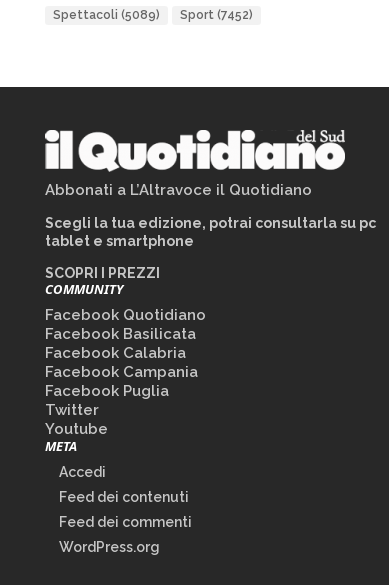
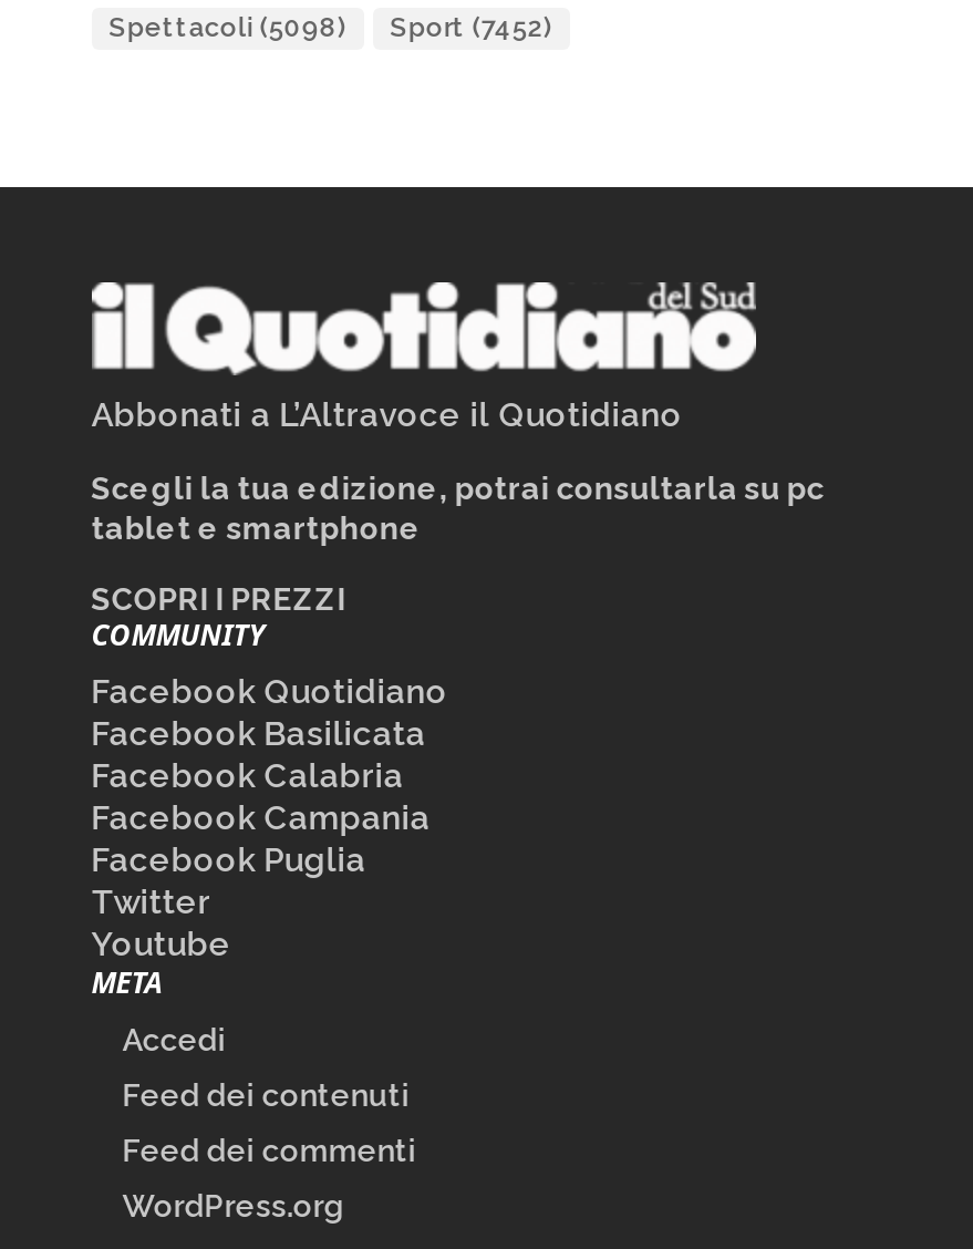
- Spettacoli (5089) Sport (7452)
+ Spettacoli (5098) Sport (7452)
